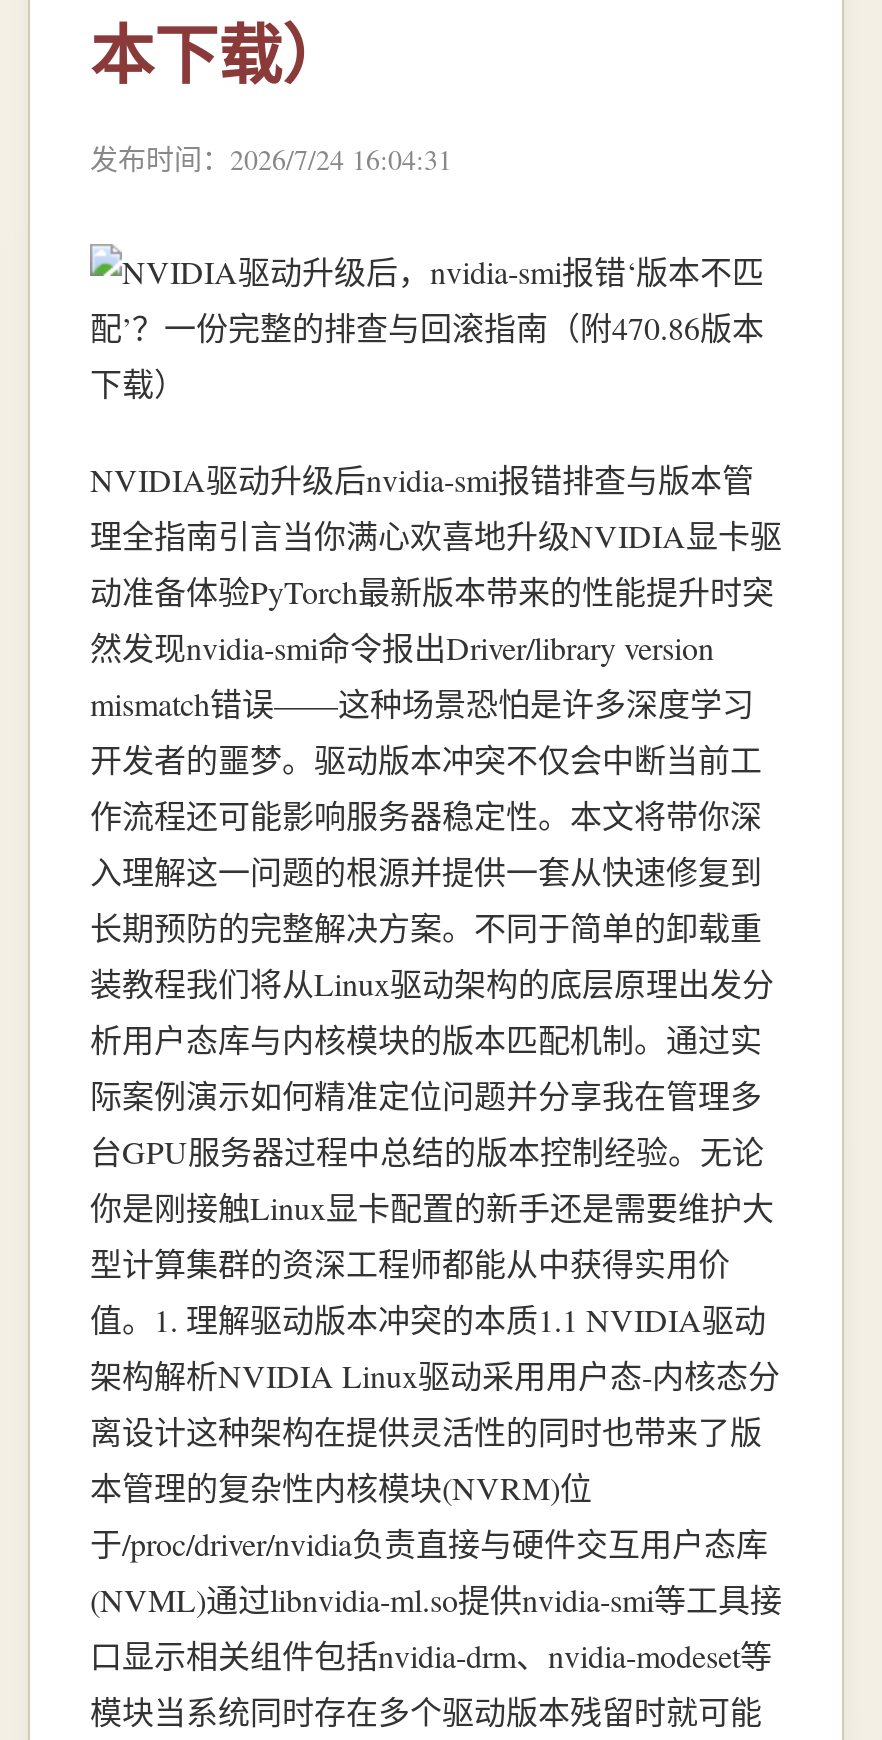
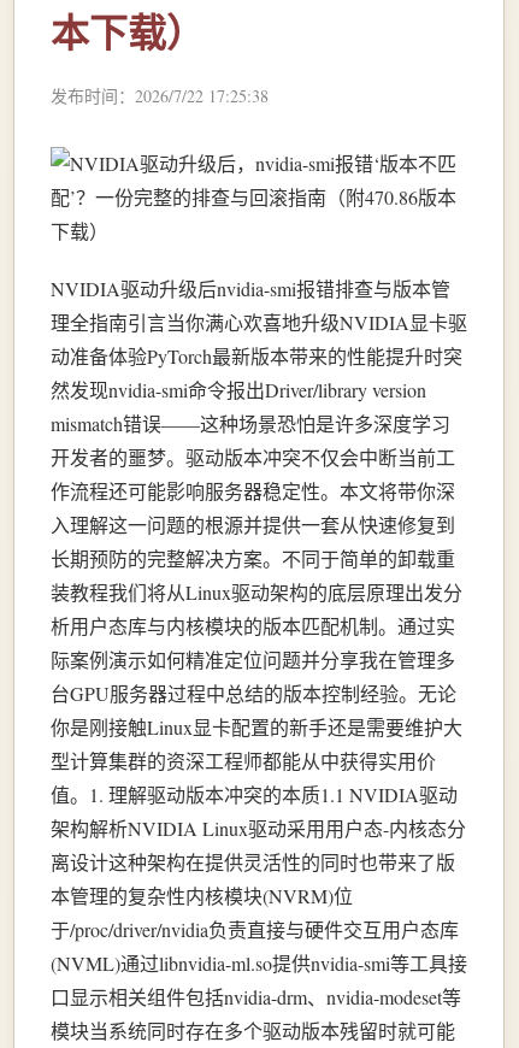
- 发布时间：2026/7/24 16:04:31
+ 发布时间：2026/7/22 17:25:38
